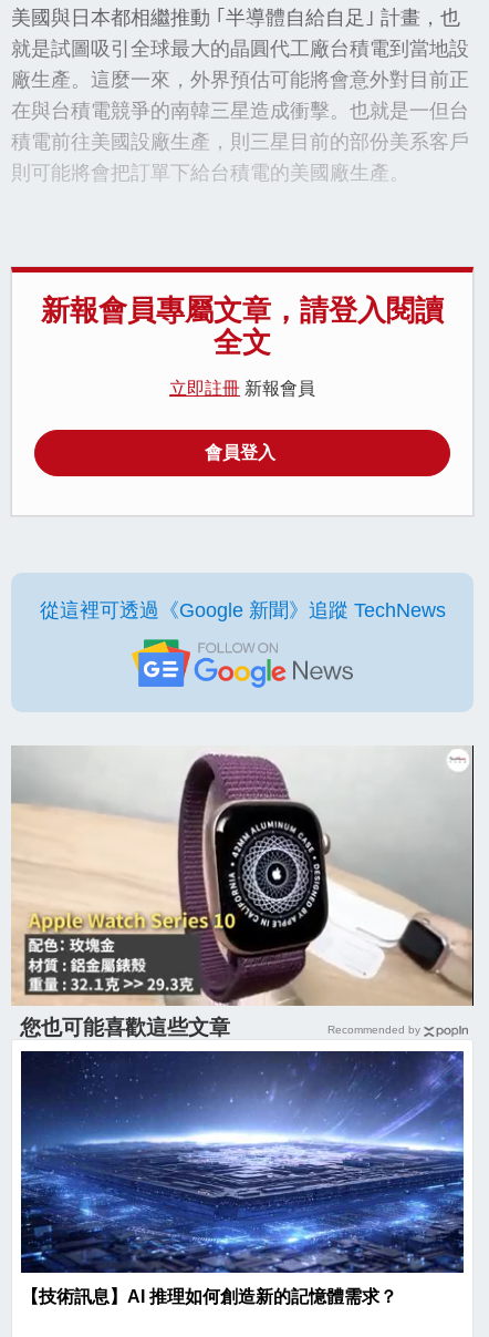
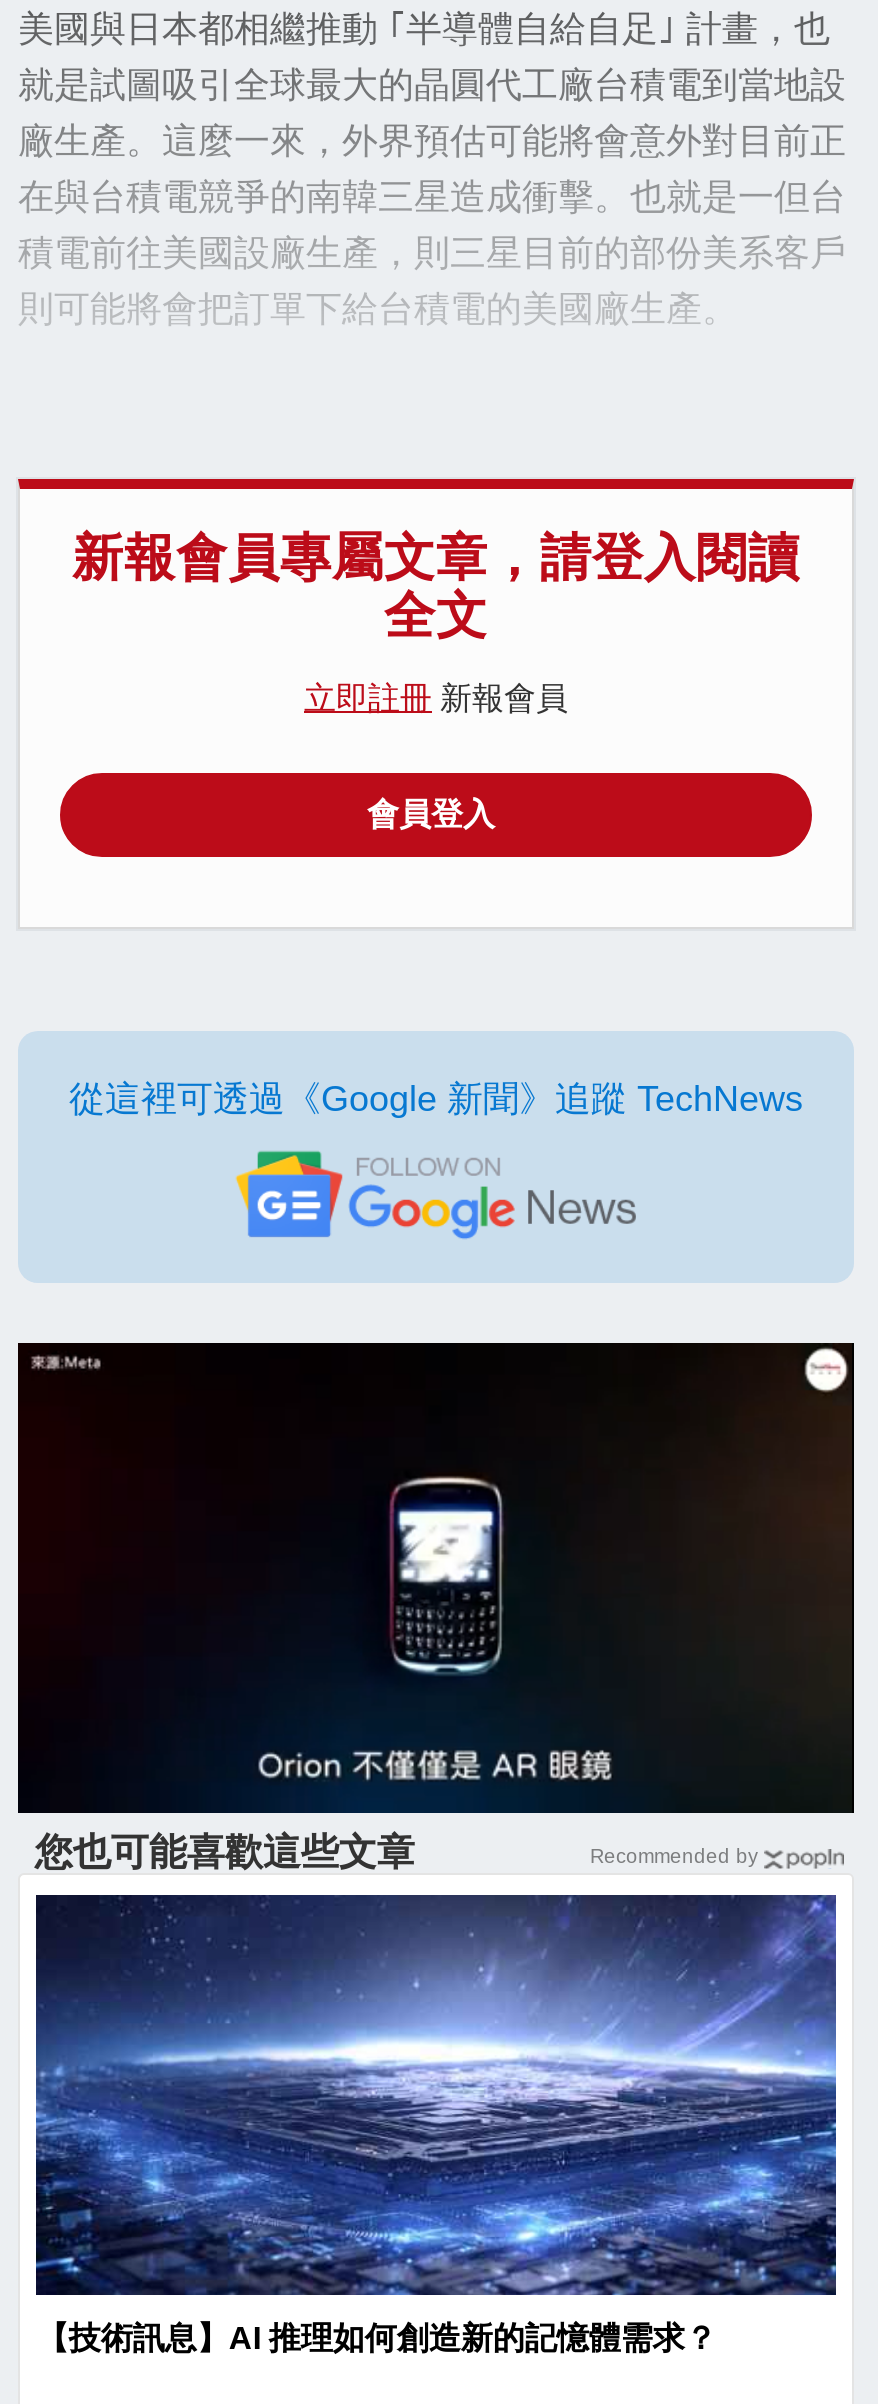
- [image]
+ [image]
